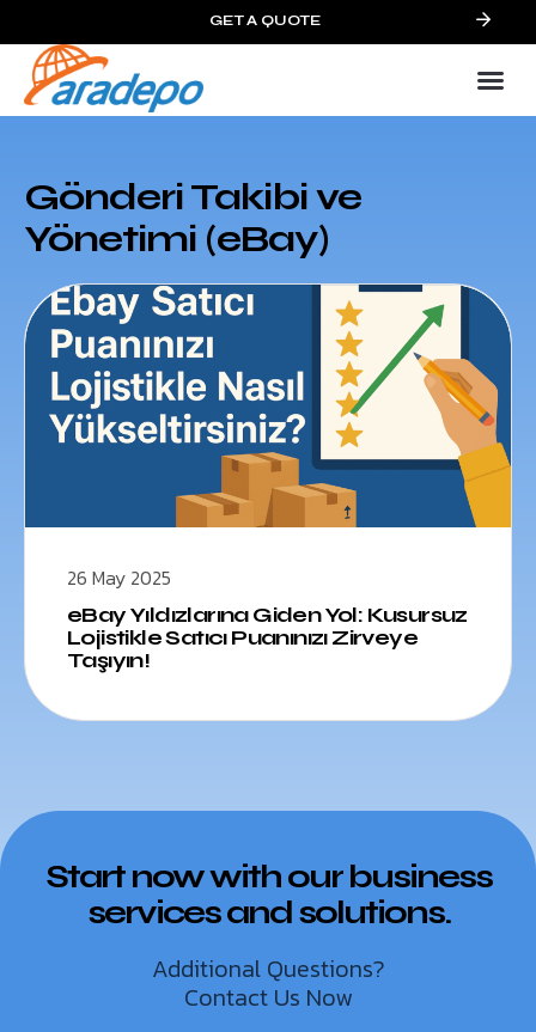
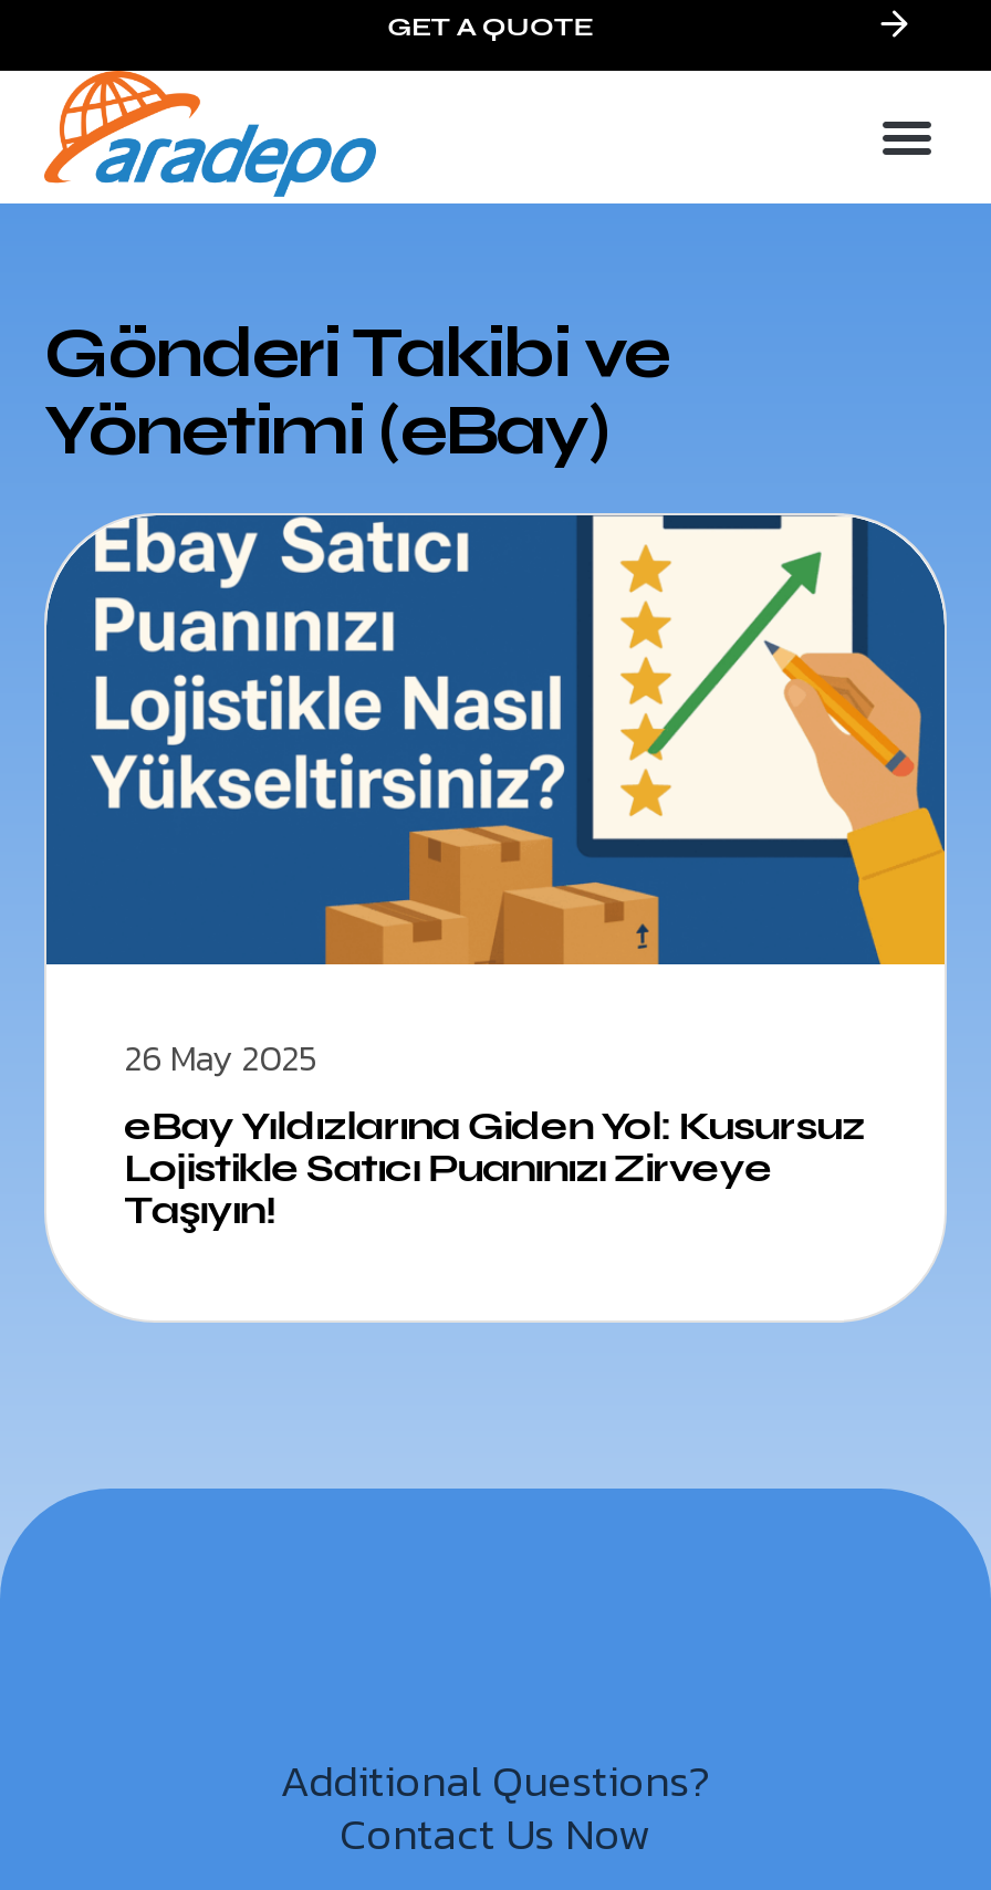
- Start now with our business
- services and solutions.
